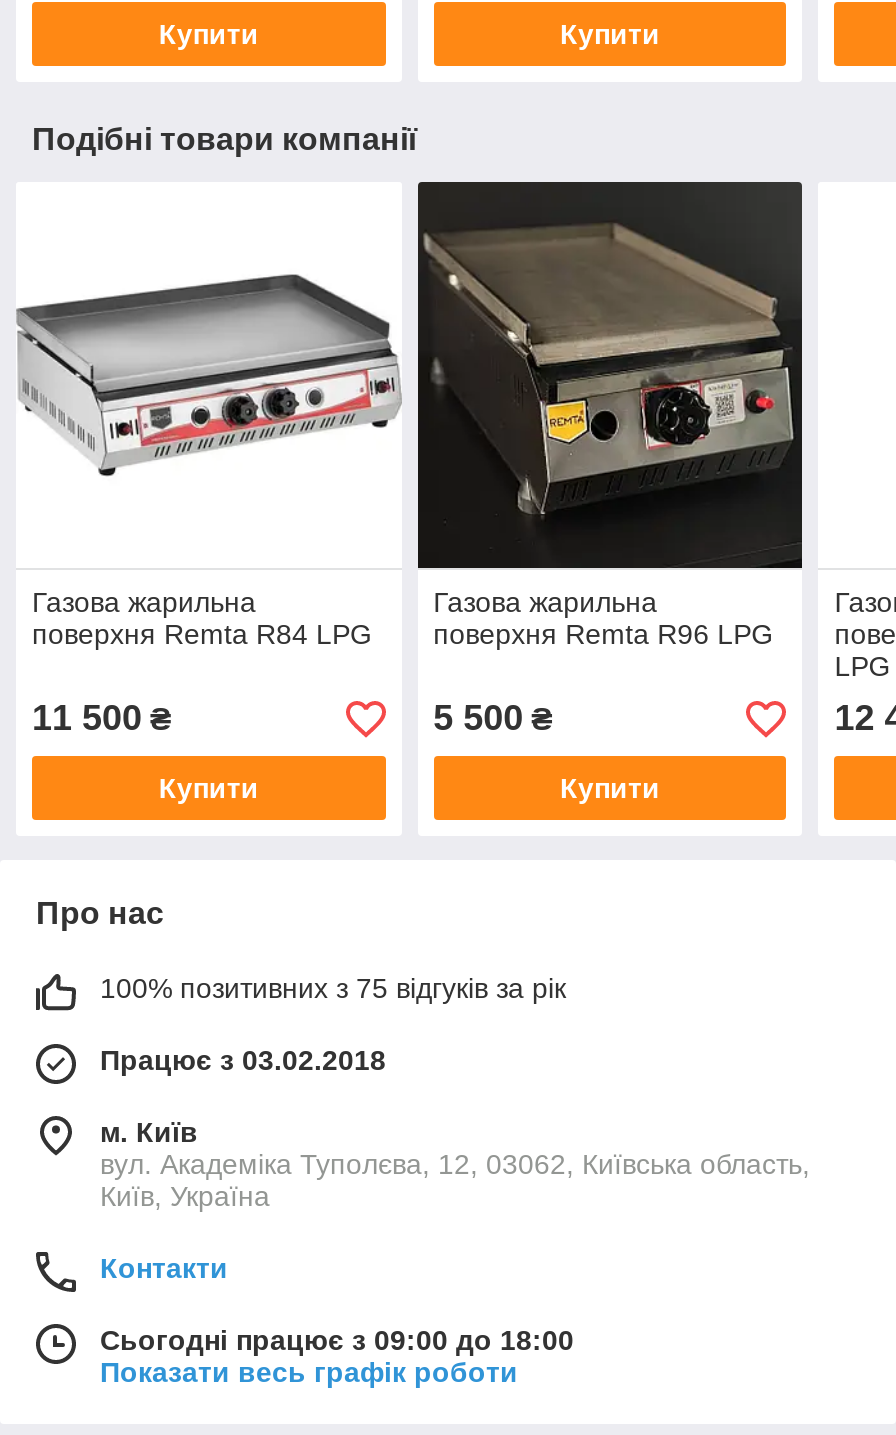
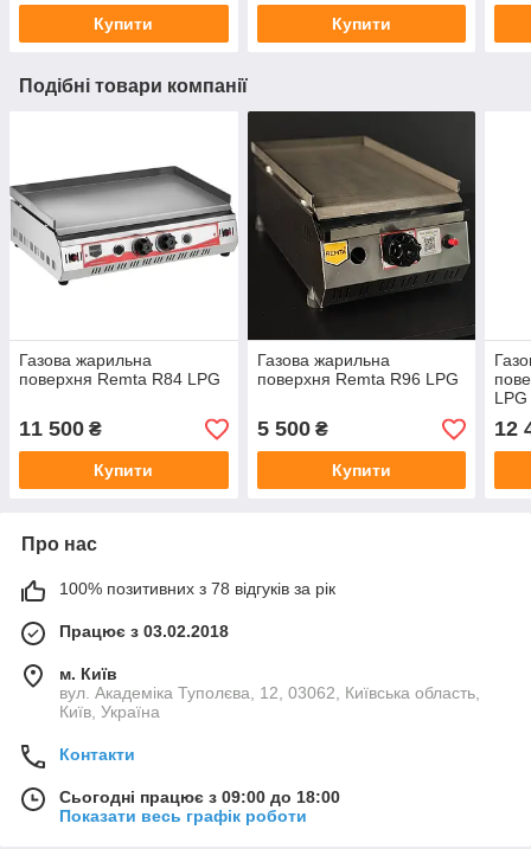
- 100% позитивних з 75 відгуків за рік
+ 100% позитивних з 78 відгуків за рік
